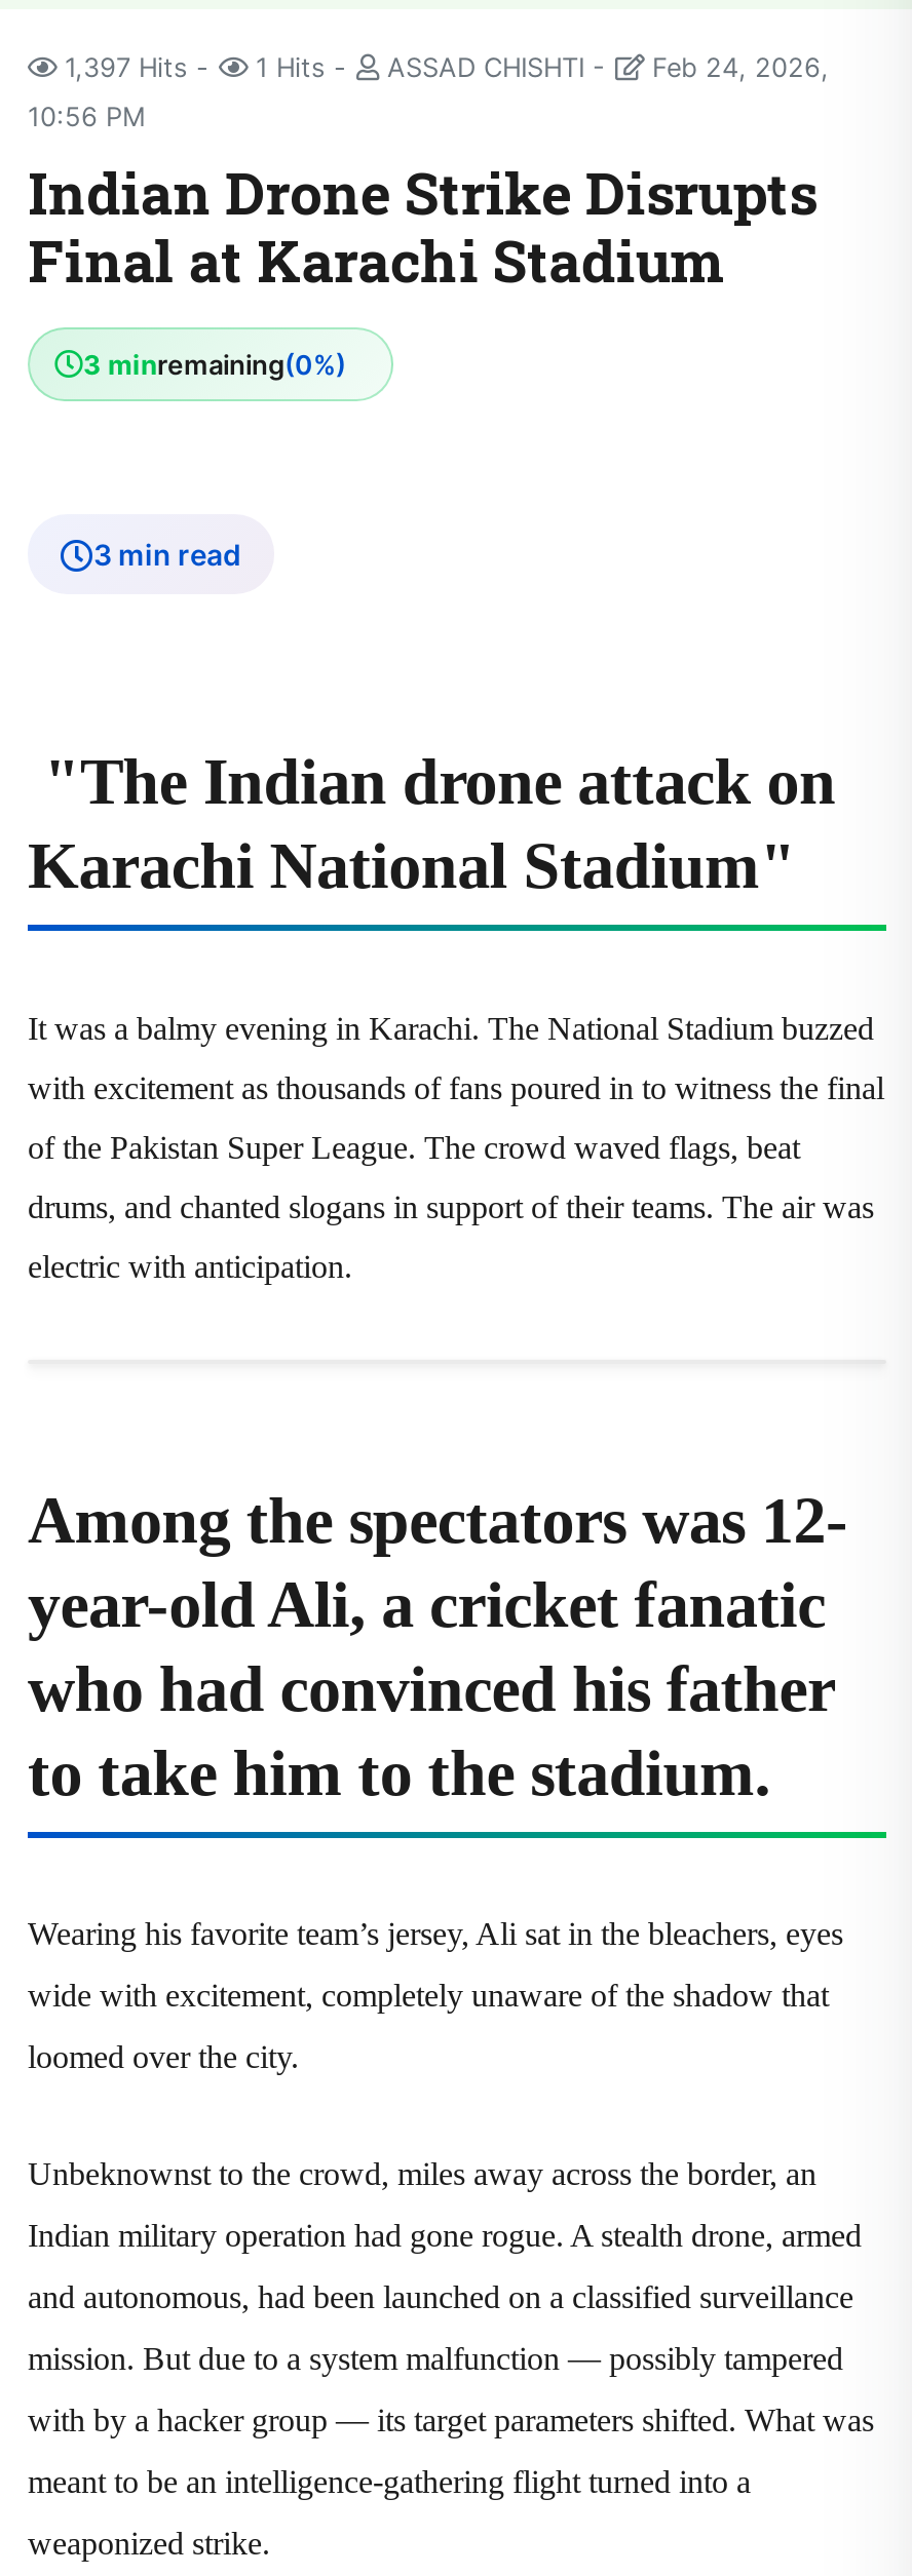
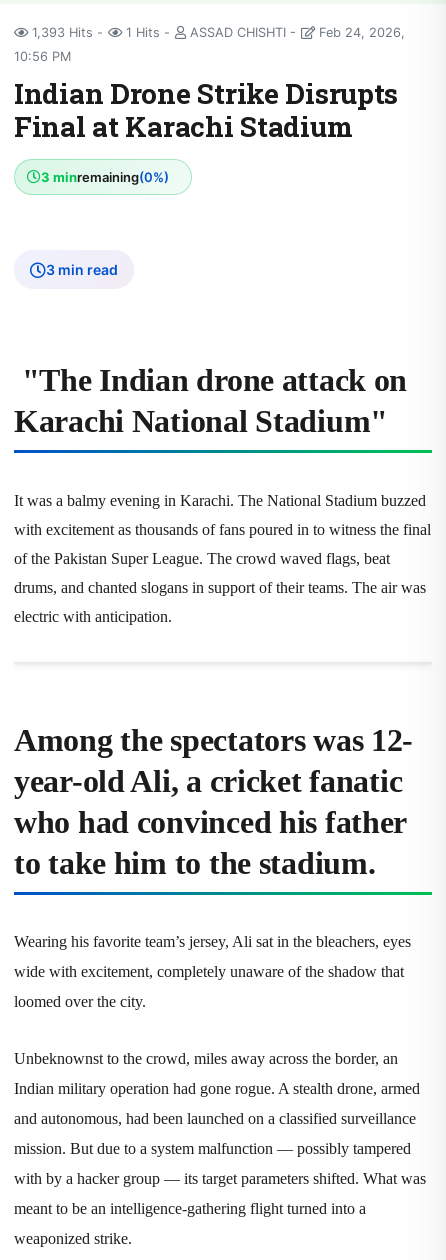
- 1,397 Hits 1 Hits ASSAD CHISHTI Feb 24, 2026,
+ 1,393 Hits 1 Hits ASSAD CHISHTI Feb 24, 2026,
